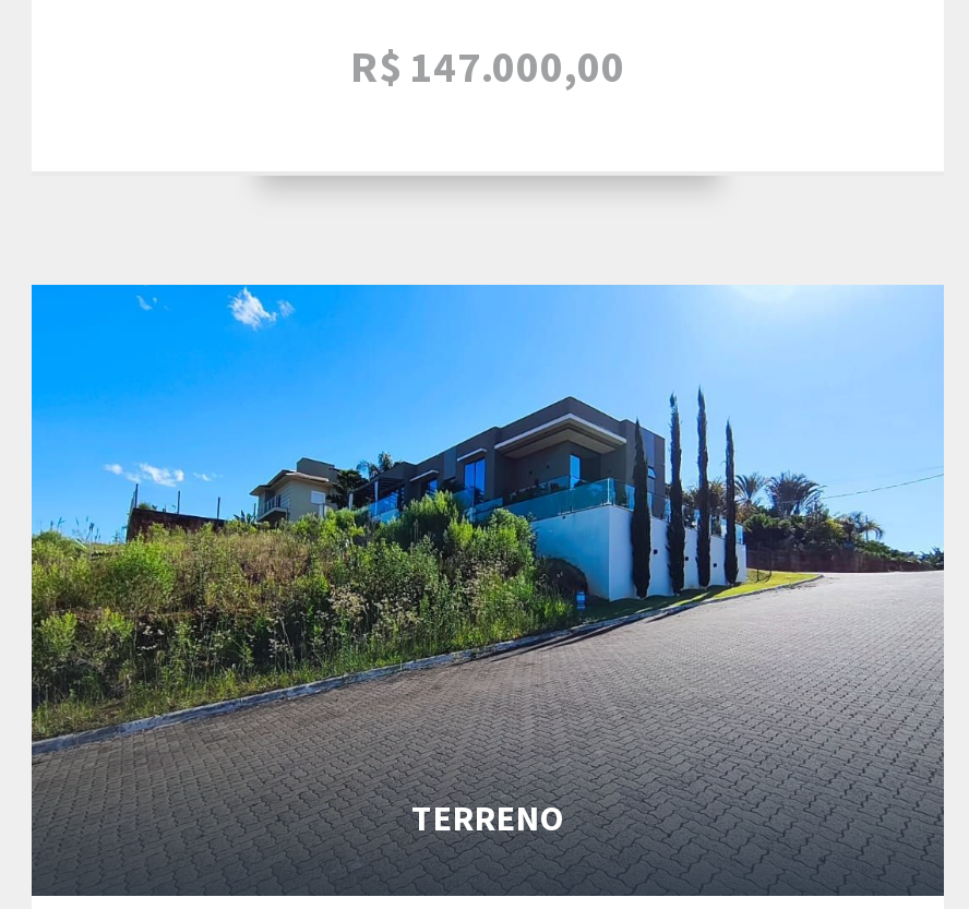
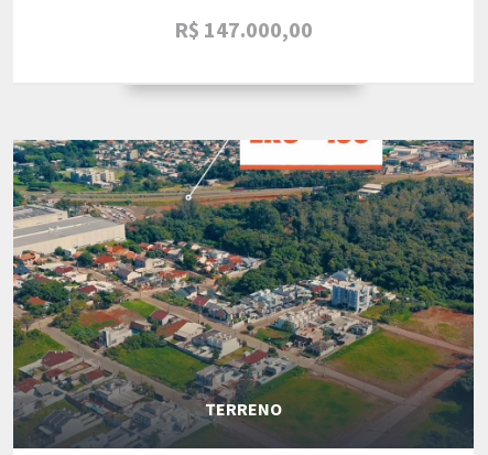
- [image]
+ [image]
